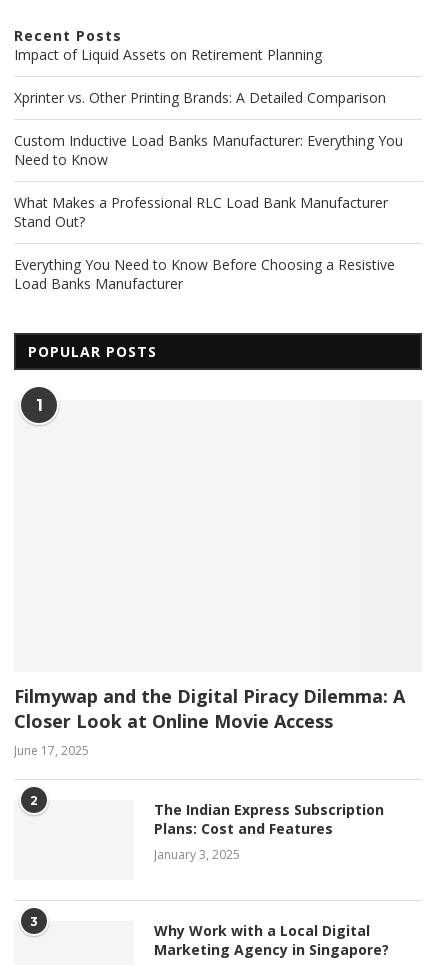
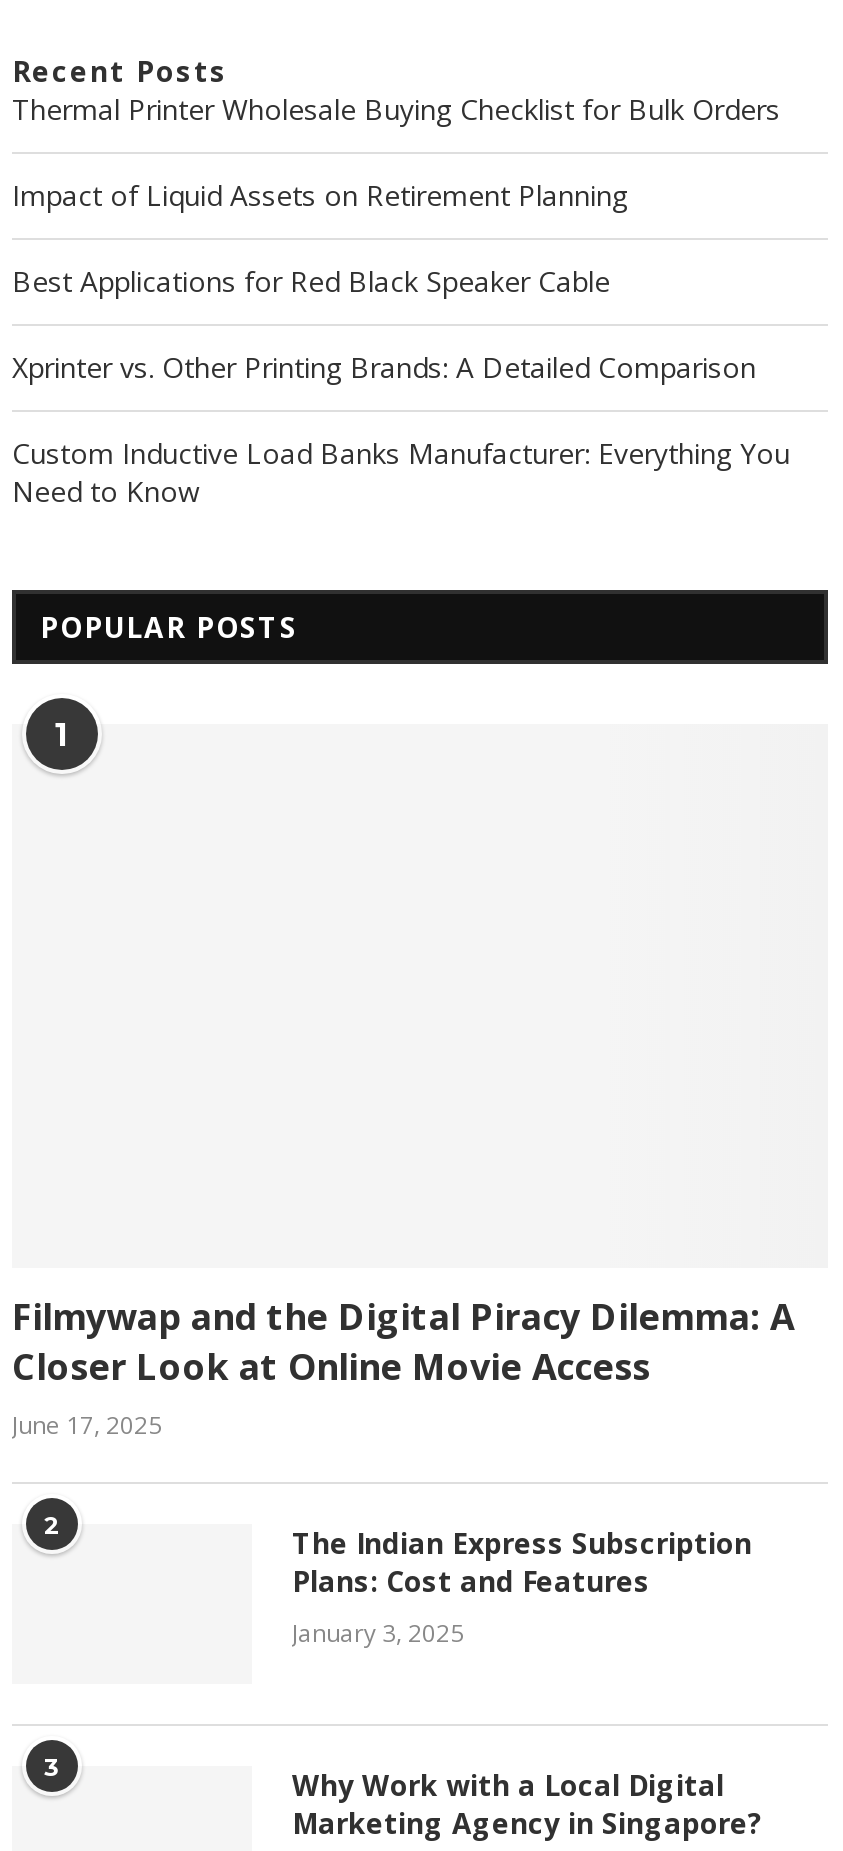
+ Thermal Printer Wholesale Buying Checklist for Bulk Orders

moved down: Impact of Liquid Assets on Retirement Planning

+ Best Applications for Red Black Speaker Cable

moved down: Xprinter vs. Other Printing Brands: A Detailed Comparison | Custom Inductive Load Banks Manufacturer: Everything You | Need to Know

- What Makes a Professional RLC Load Bank Manufacturer
- Stand Out?
- Everything You Need to Know Before Choosing a Resistive
- Load Banks Manufacturer
